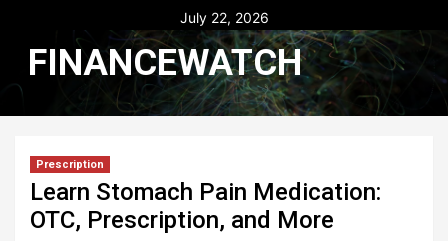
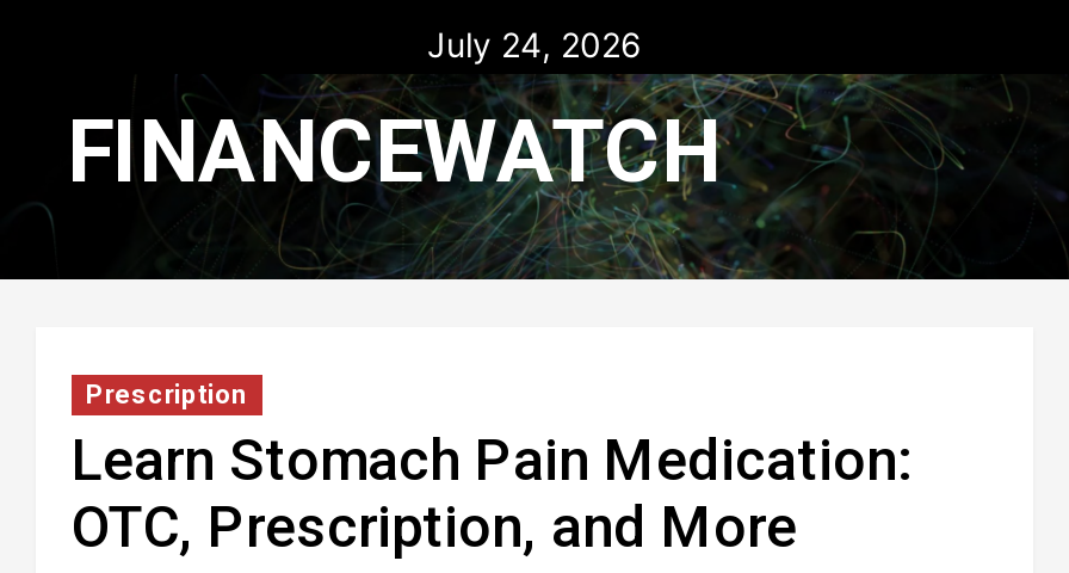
- July 22, 2026
+ July 24, 2026
